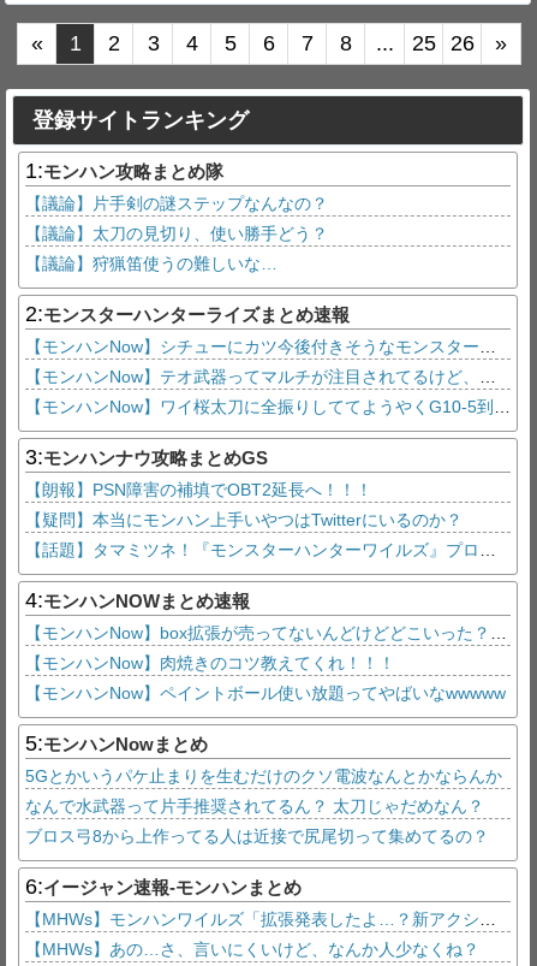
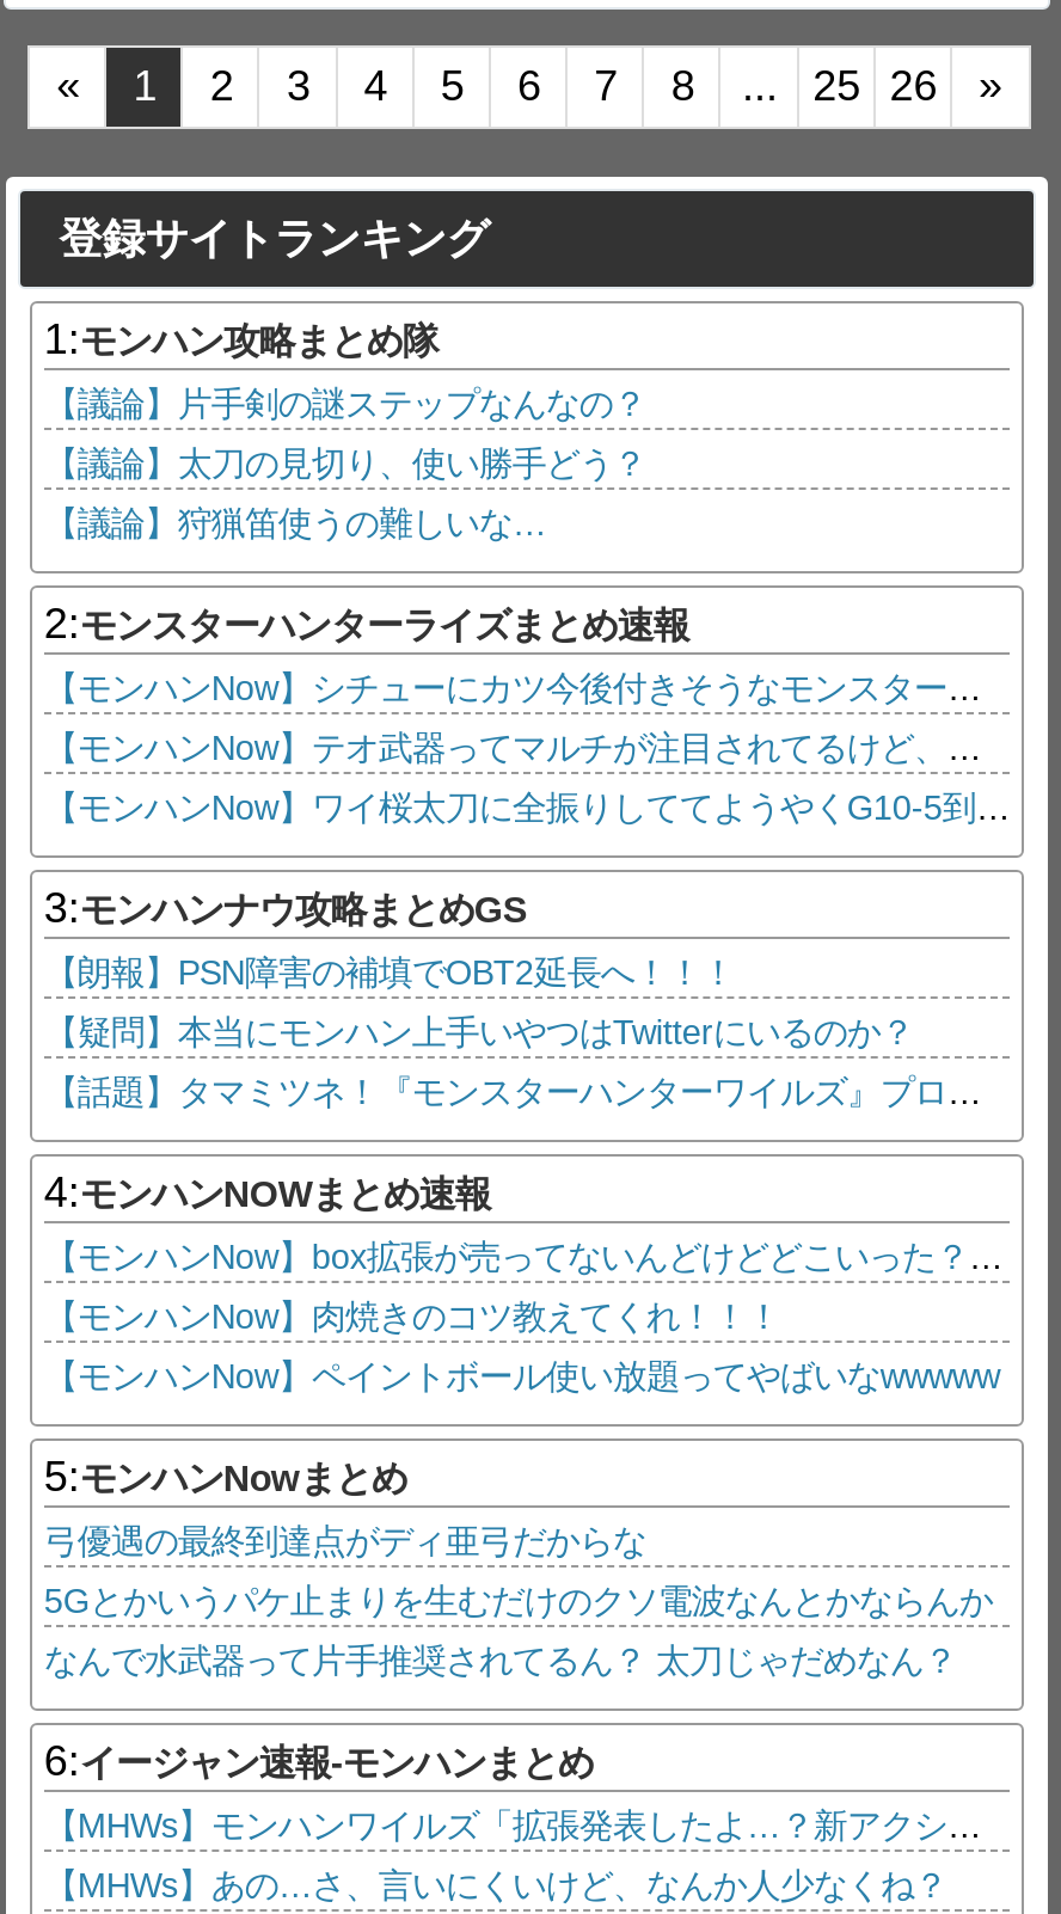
+ 弓優遇の最終到達点がディ亜弓だからな

moved down: 5Gとかいうパケ止まりを生むだけのクソ電波なんとかならんか | なんで水武器って片手推奨されてるん？ 太刀じゃだめなん？

- ブロス弓8から上作ってる人は近接で尻尾切って集めてるの？
